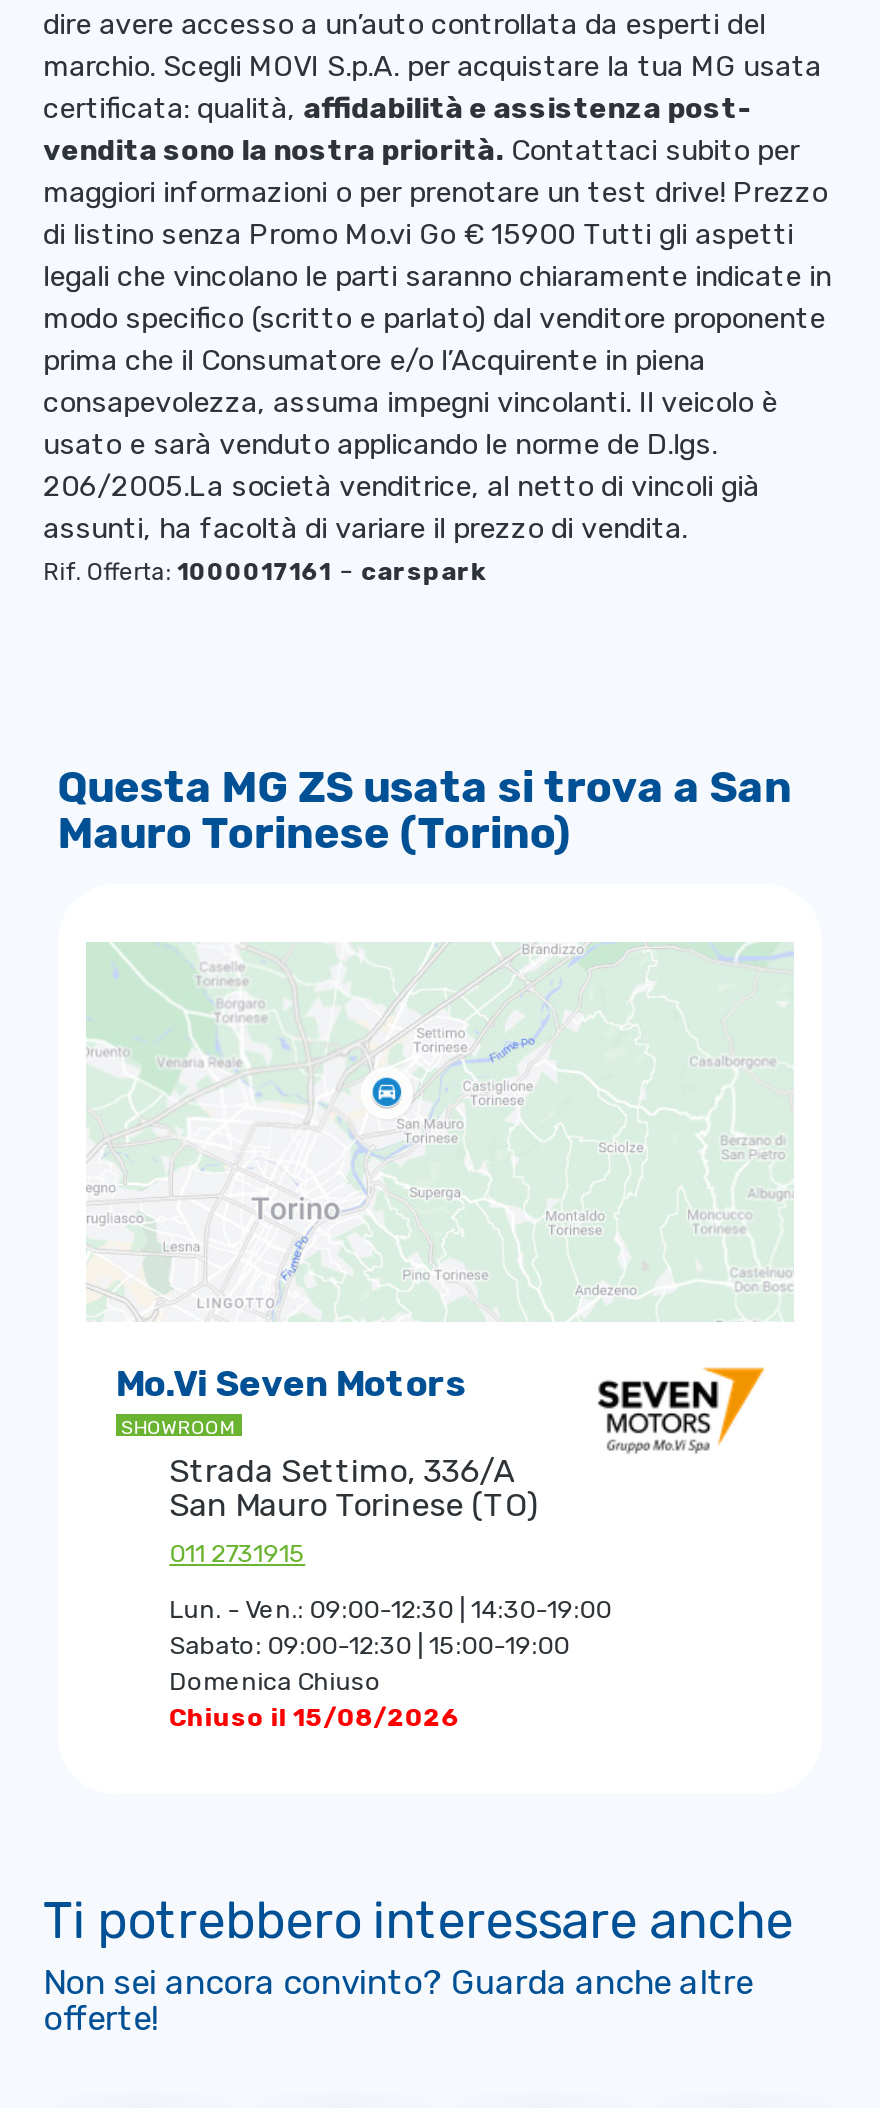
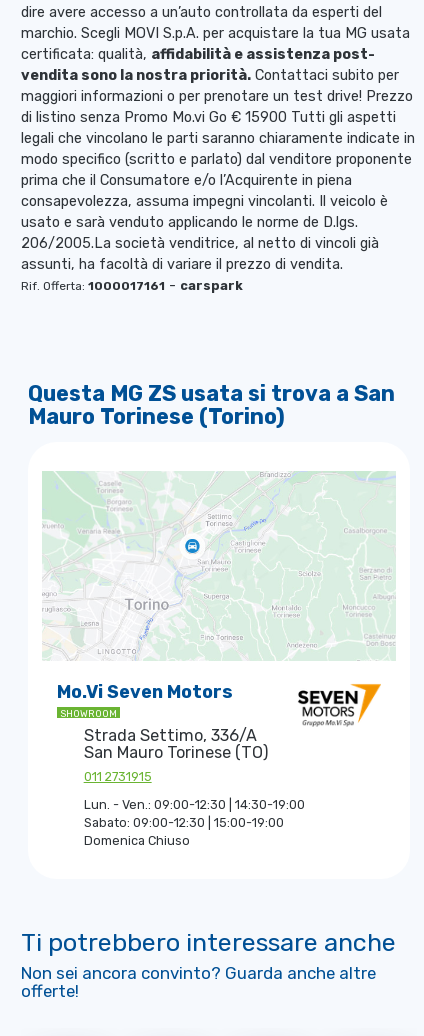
- Chiuso il 15/08/2026
